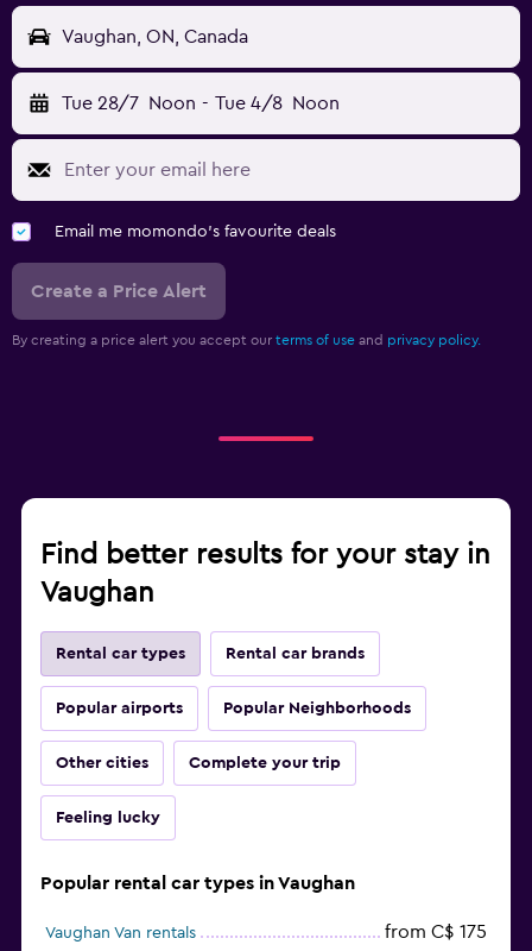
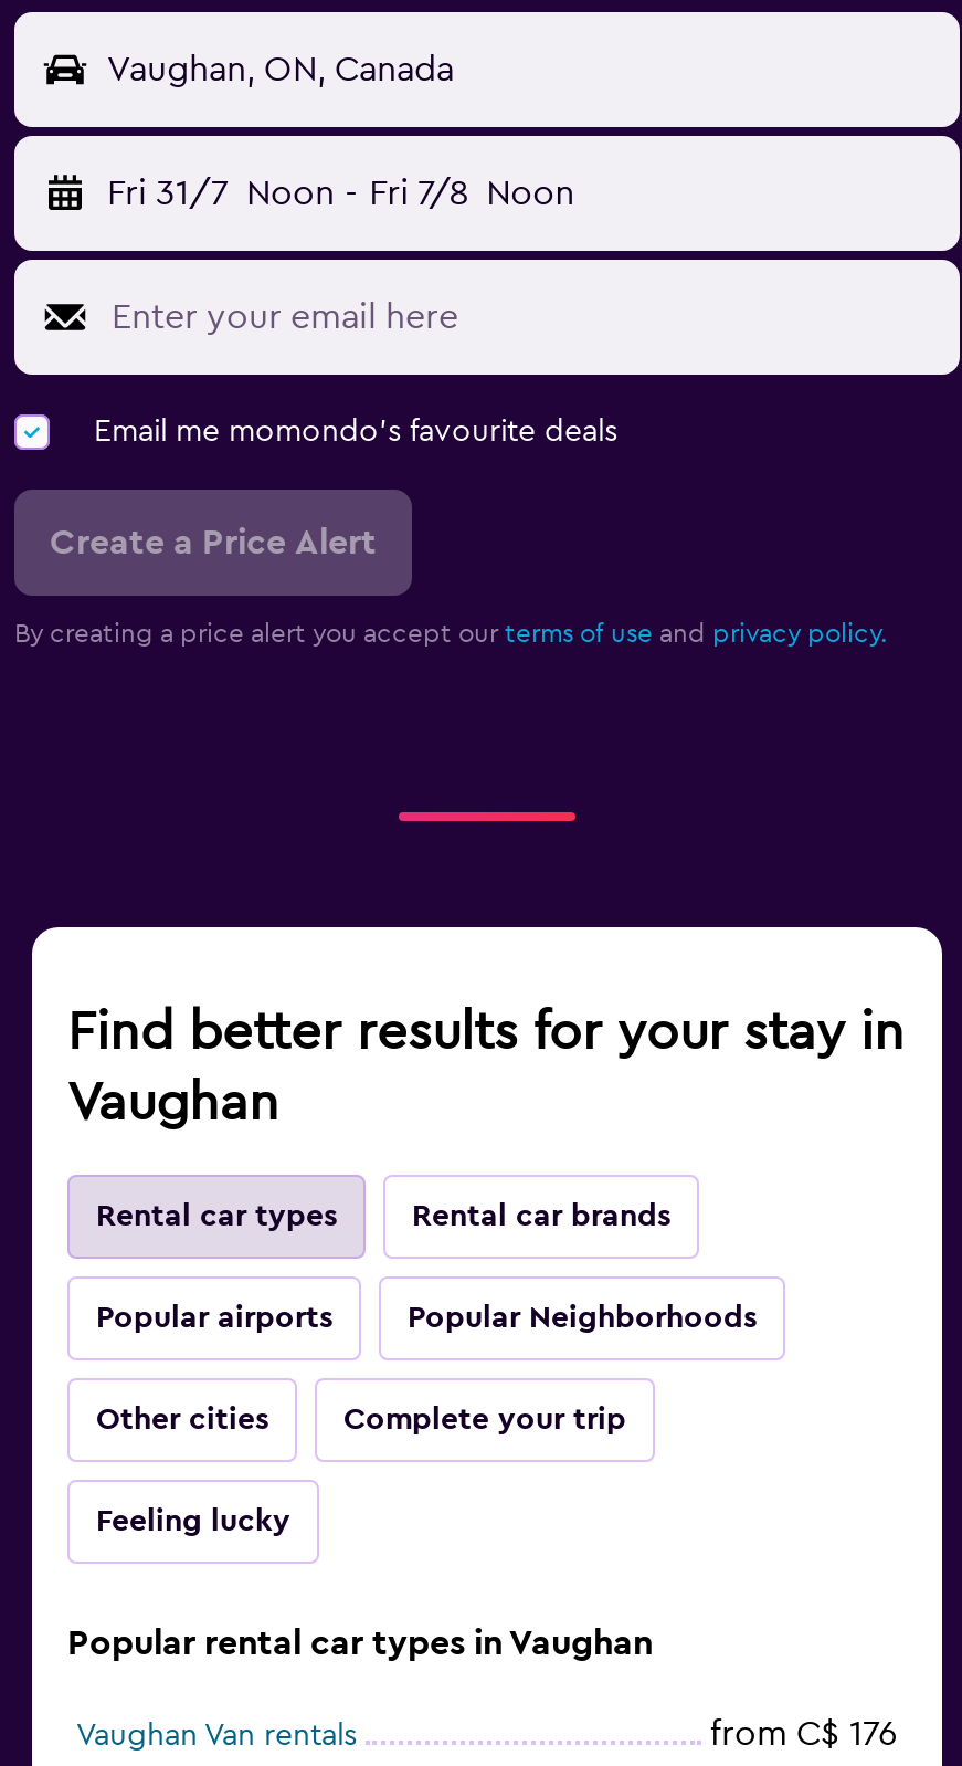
- Tue 28/7 Noon - Tue 4/8 Noon
+ Fri 31/7 Noon - Fri 7/8 Noon

- from C$ 175
+ from C$ 176
